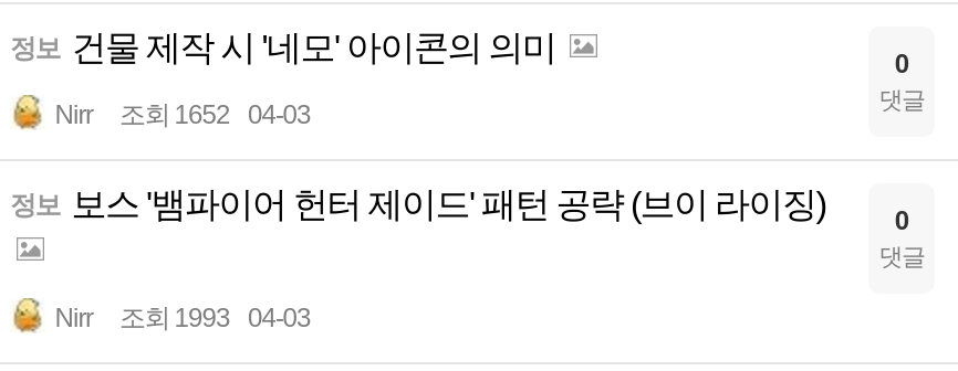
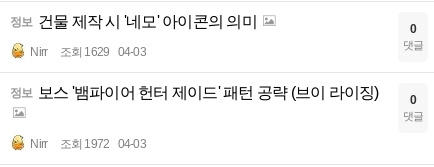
- Nirr 조회 1652 04-03
+ Nirr 조회 1629 04-03

- Nirr 조회 1993 04-03
+ Nirr 조회 1972 04-03
